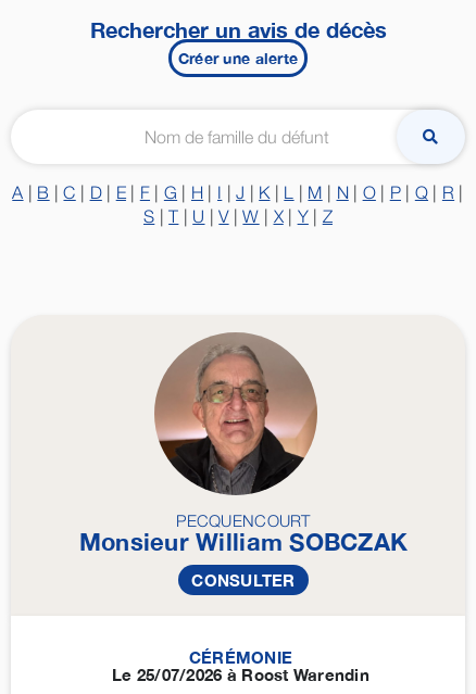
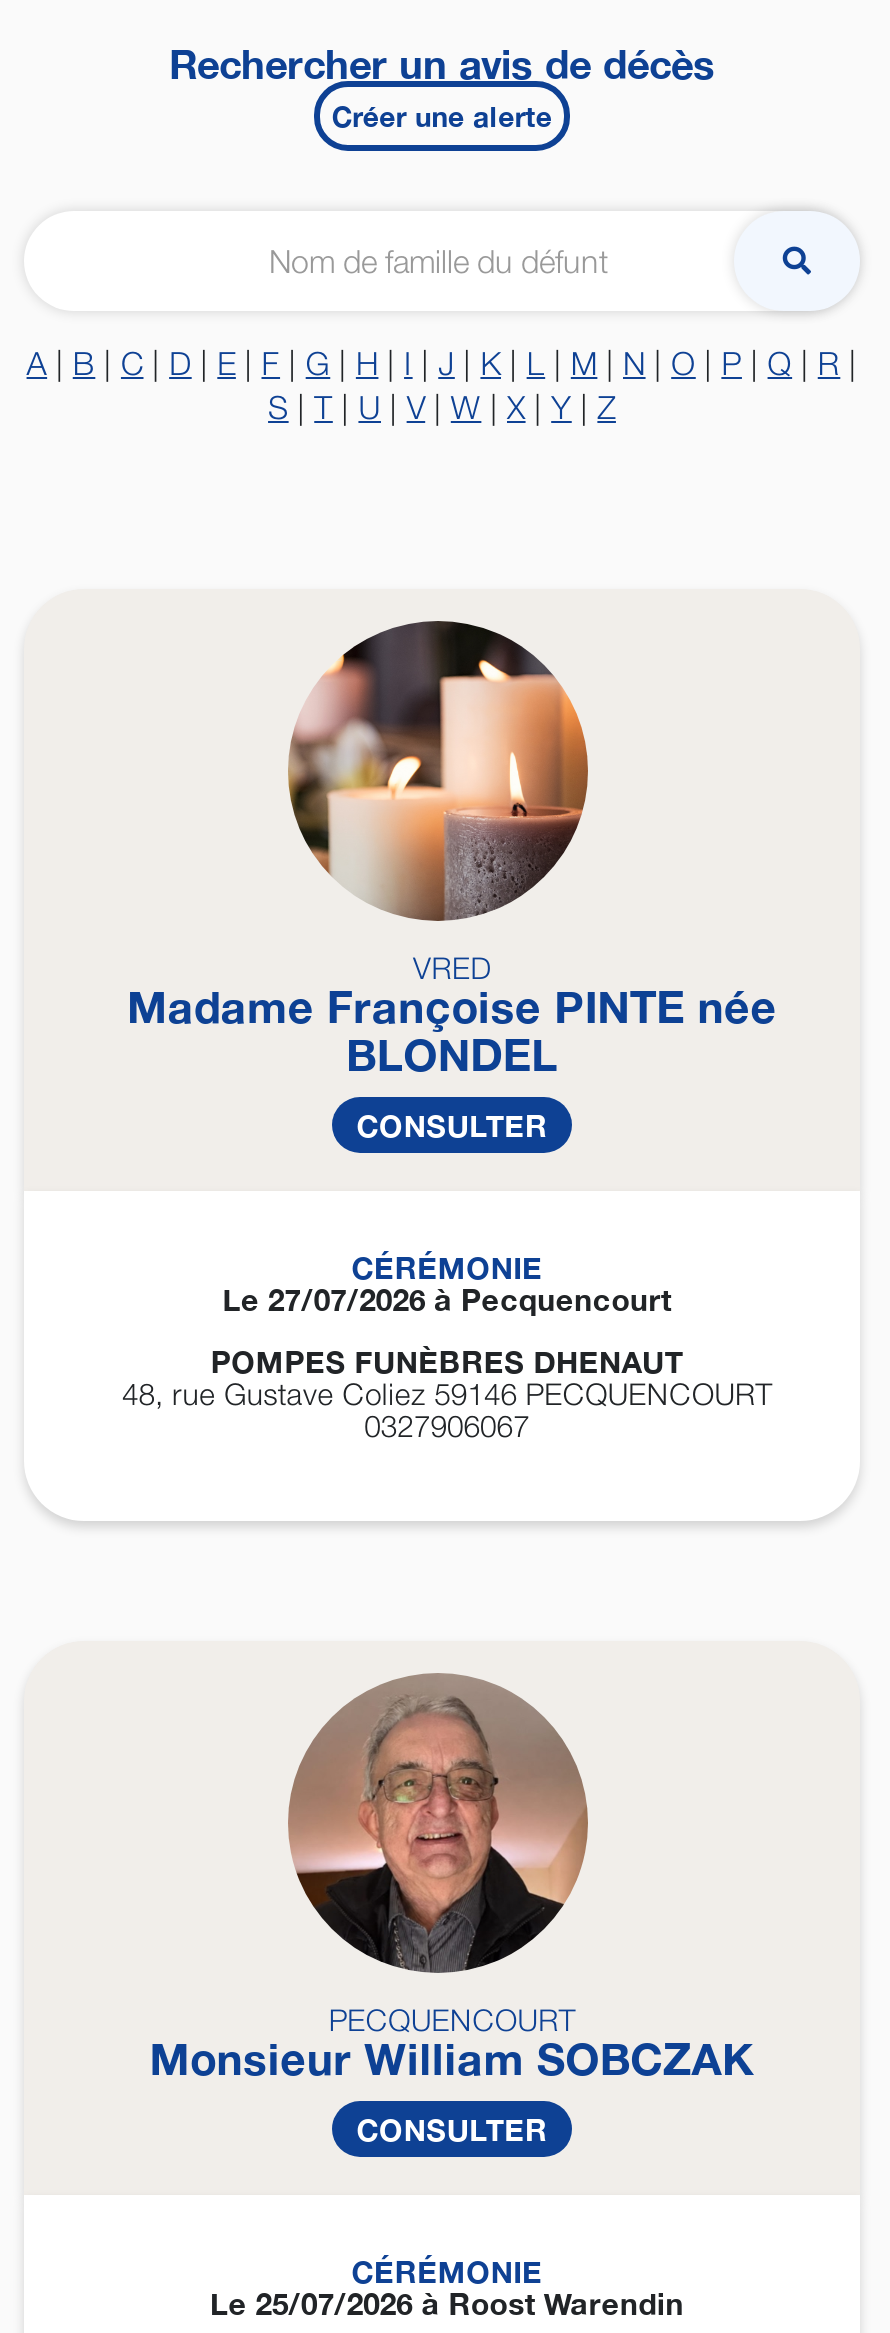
+ CÉRÉMONIE
+ Le 27/07/2026 à Pecquencourt
+ POMPES FUNÈBRES DHENAUT
+ 48, rue Gustave Coliez 59146 PECQUENCOURT
+ 0327906067

+ [image]
+ VRED
+ Madame Françoise PINTE née
+ BLONDEL
+ CONSULTER
